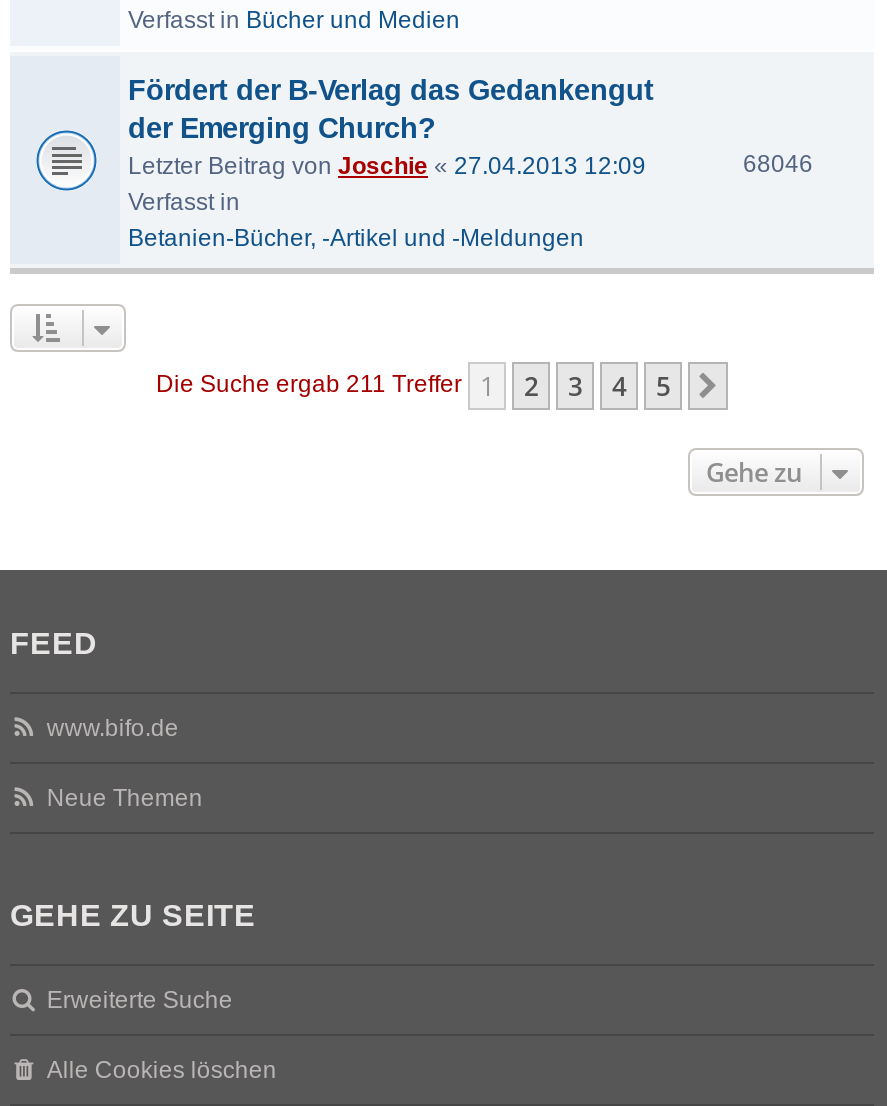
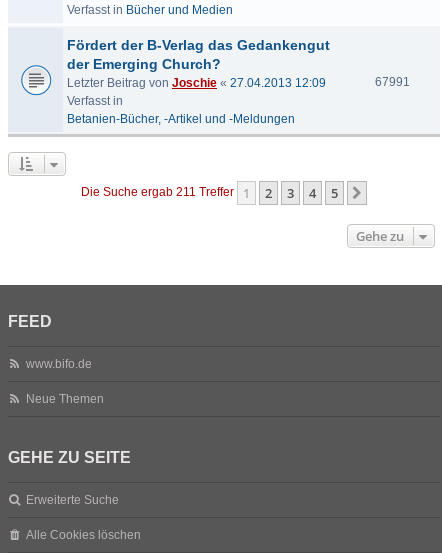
- 68046
+ 67991
